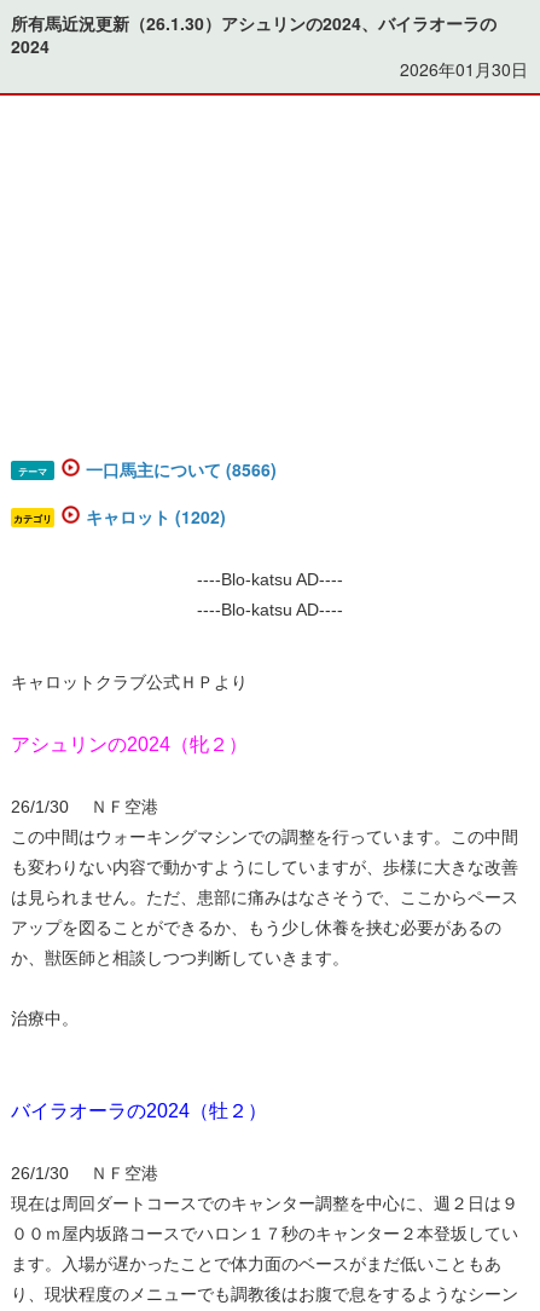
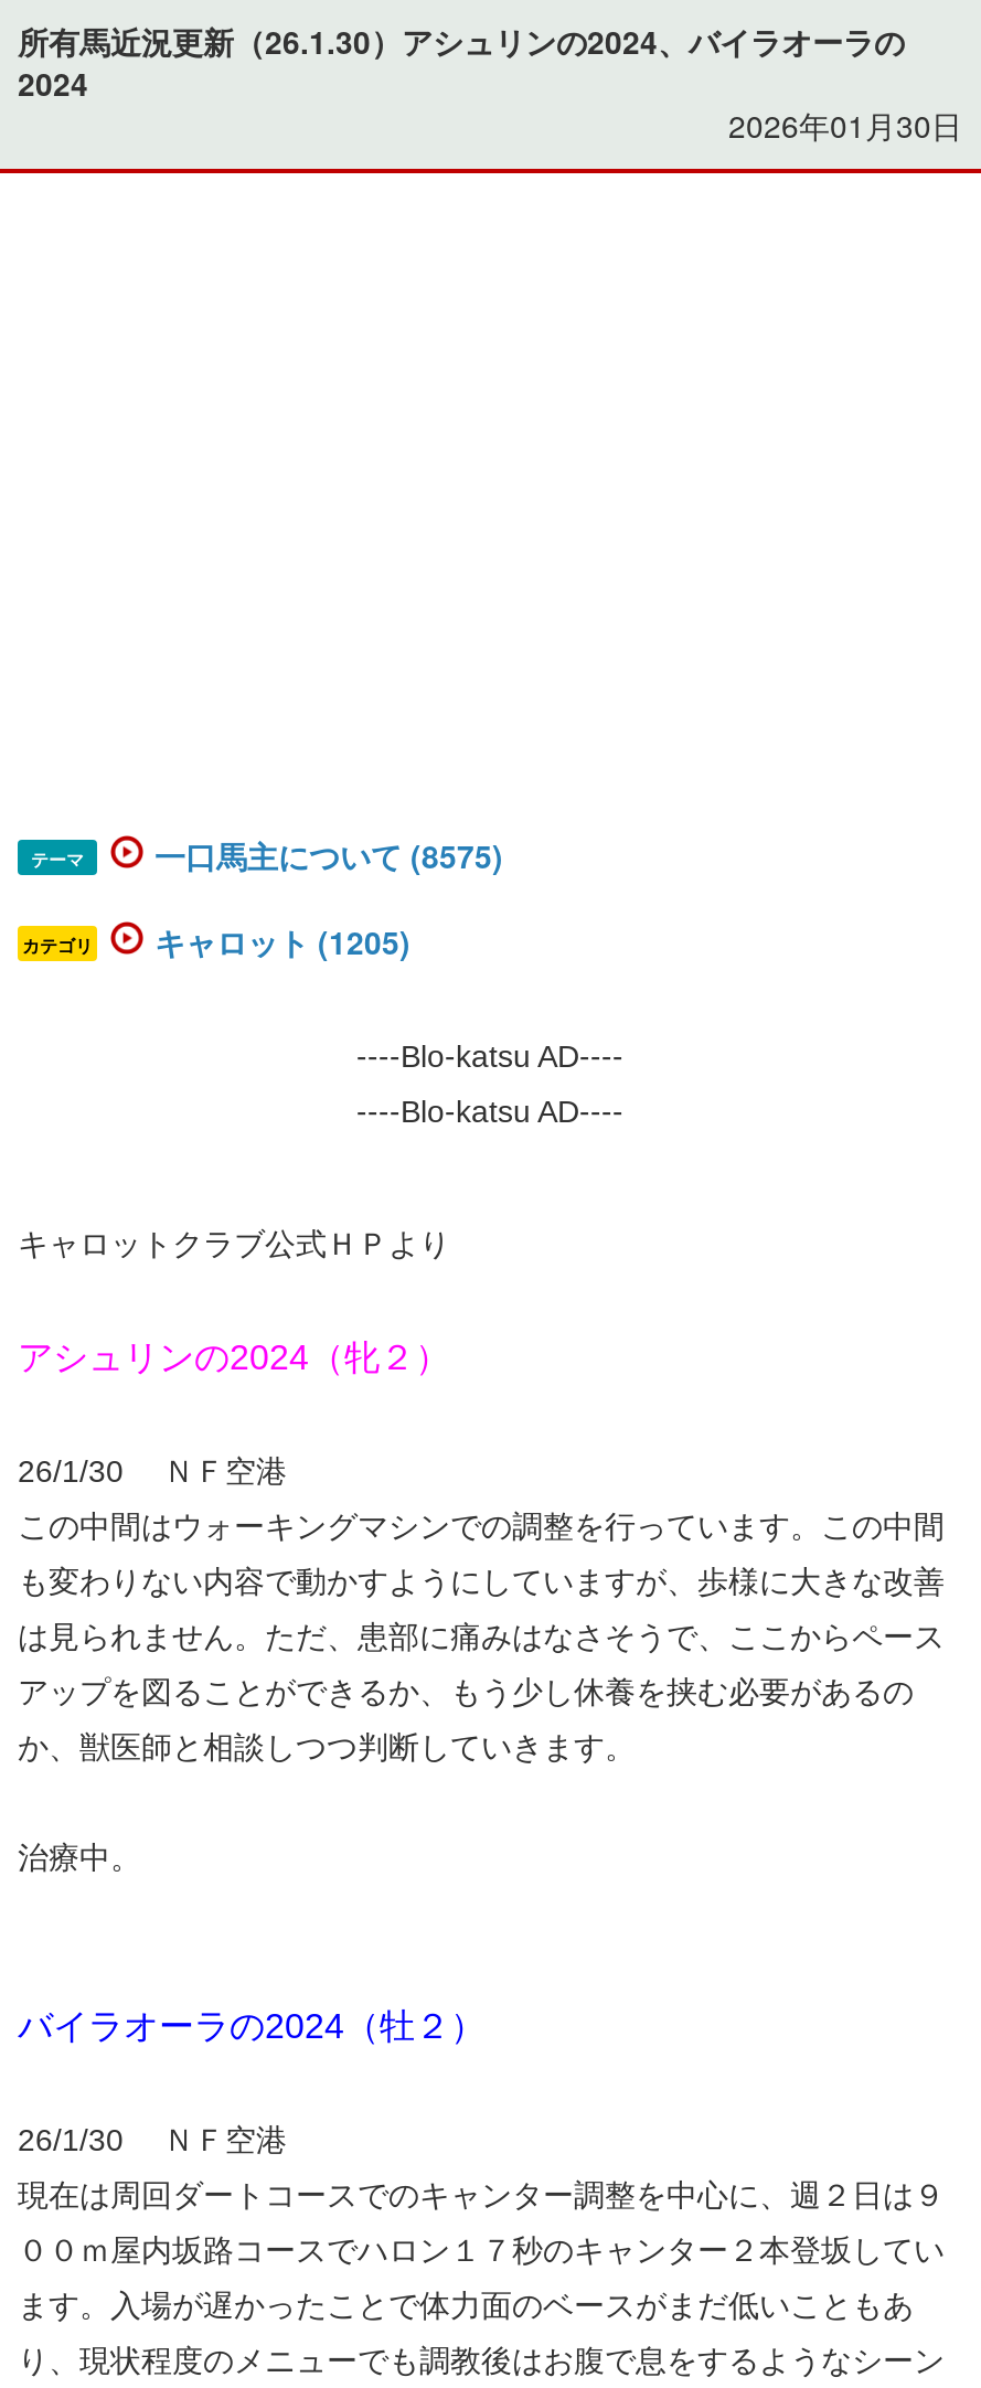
- 一口馬主について (8566)
+ 一口馬主について (8575)

- キャロット (1202)
+ キャロット (1205)
